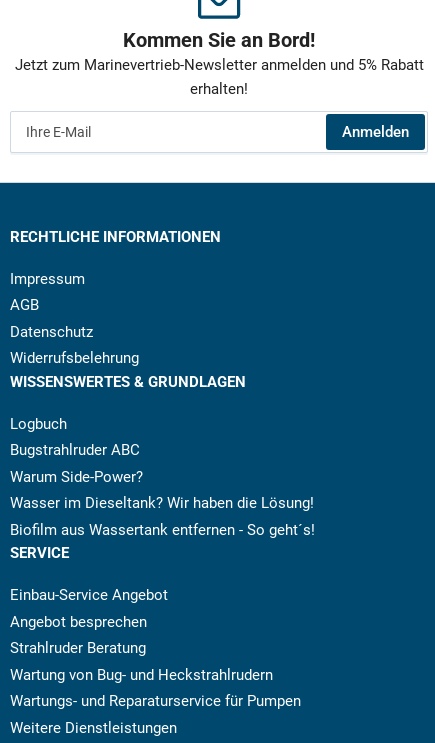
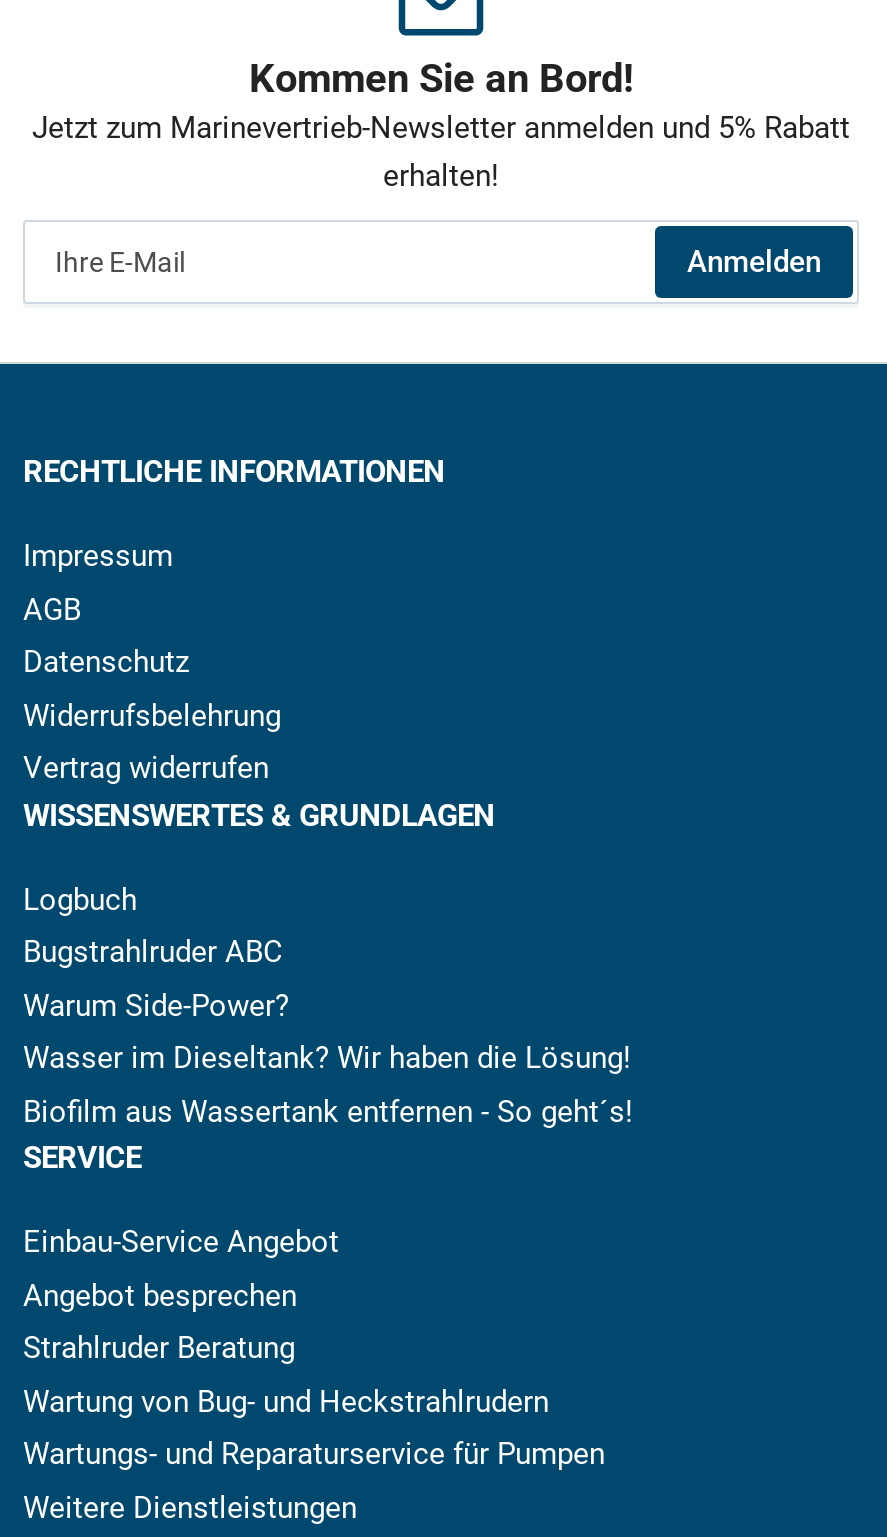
+ Vertrag widerrufen
